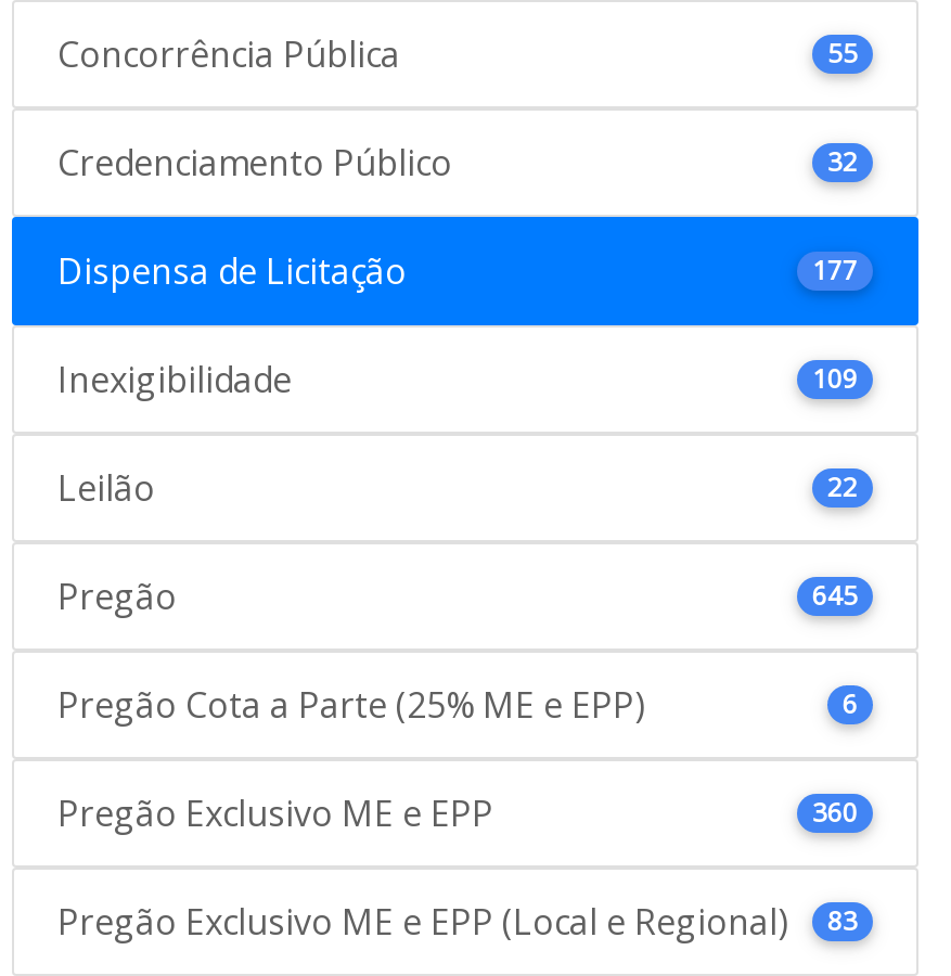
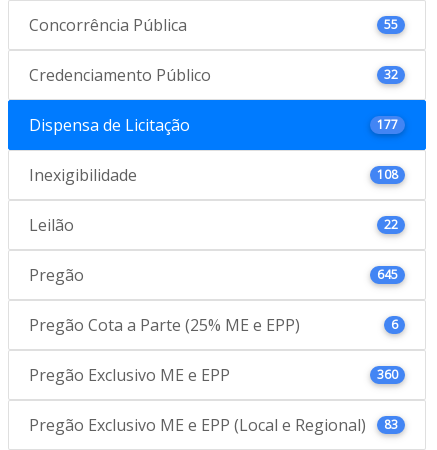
- 109
+ 108
